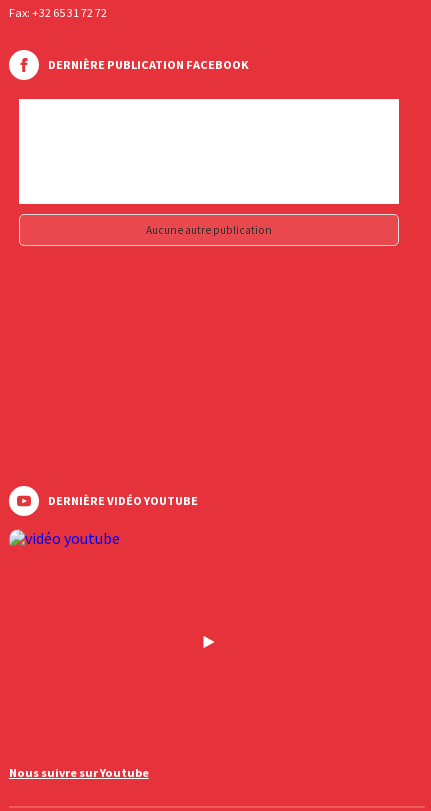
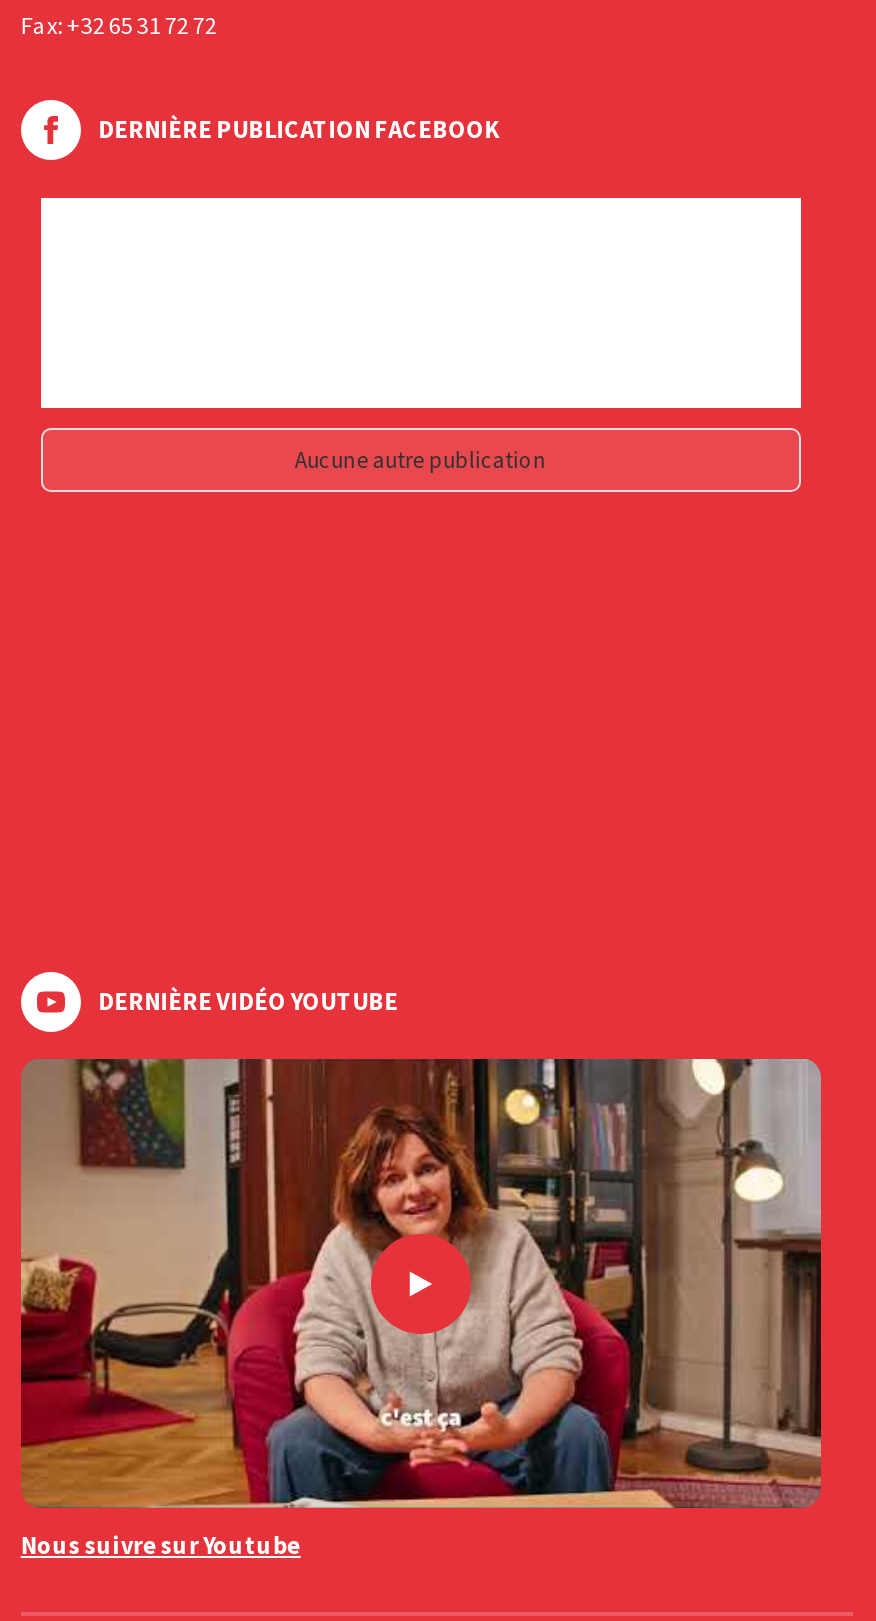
+ [image]
